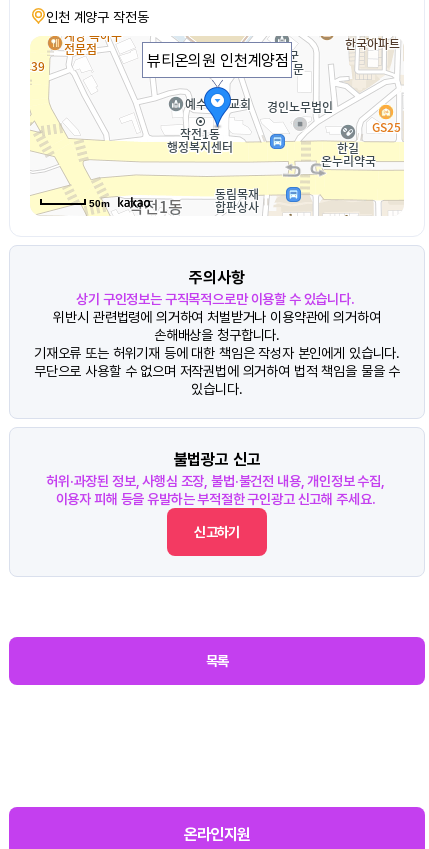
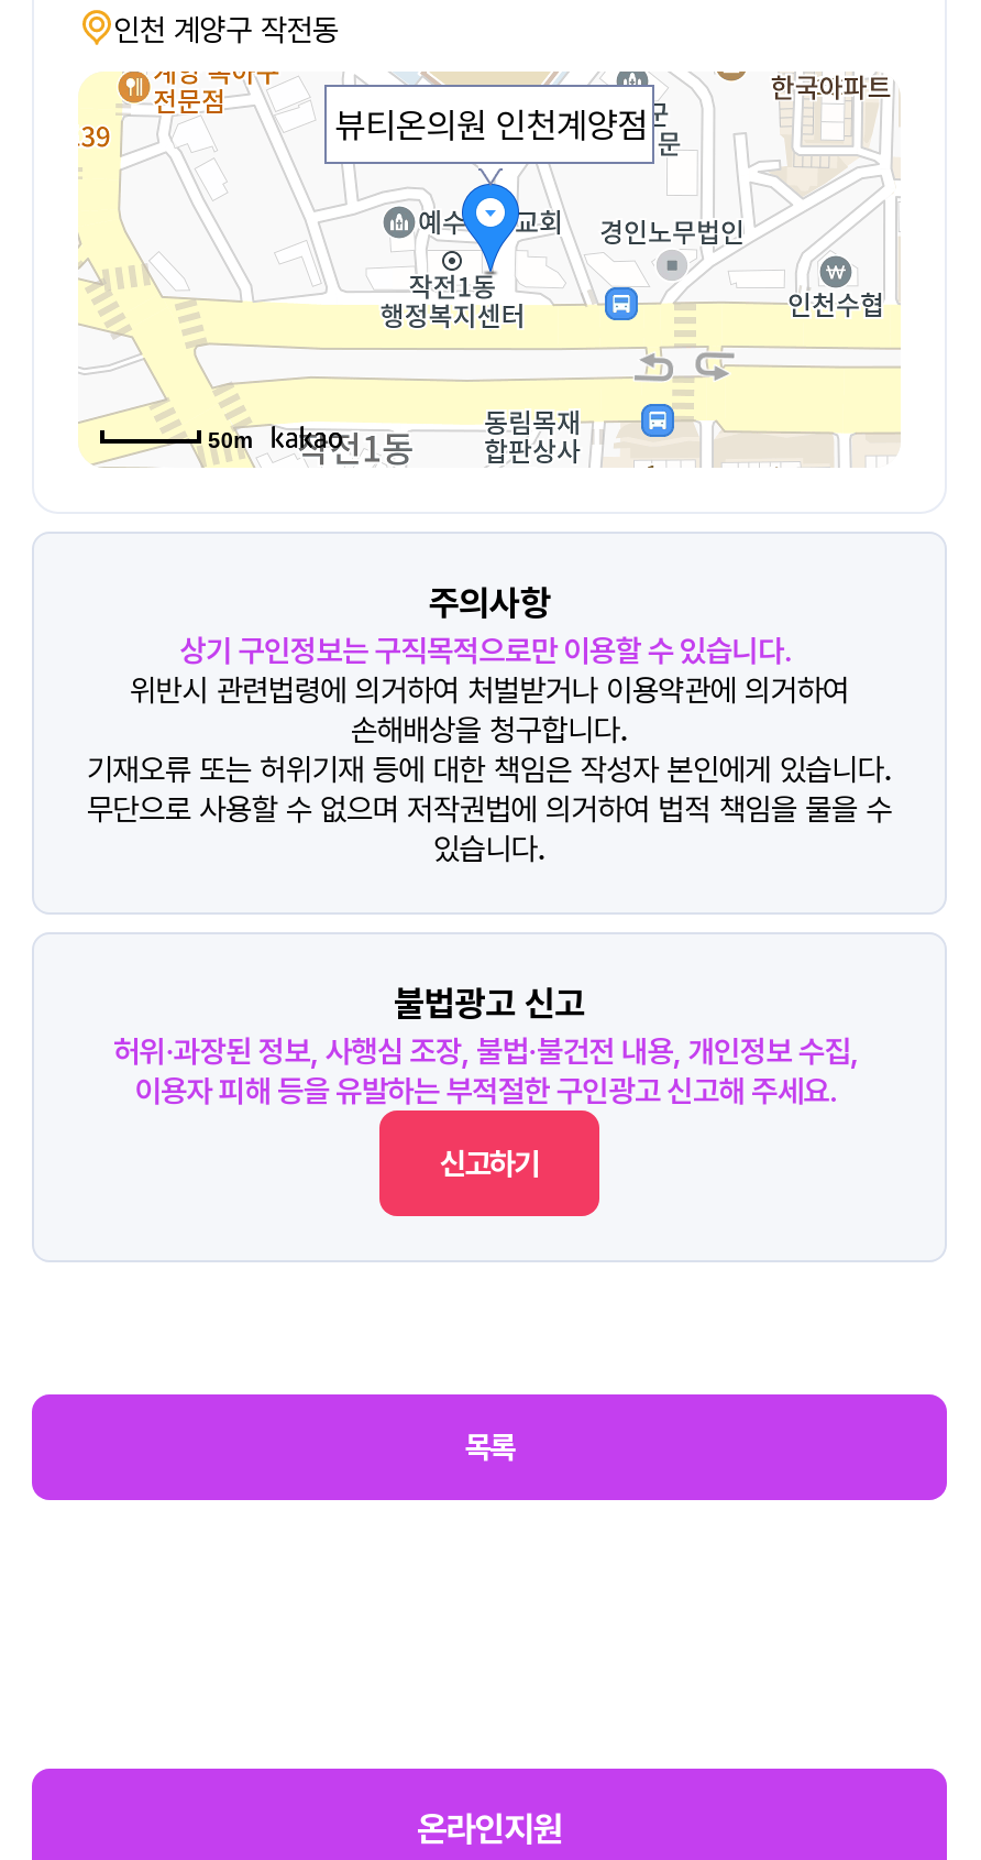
- [image]
+ [image]
